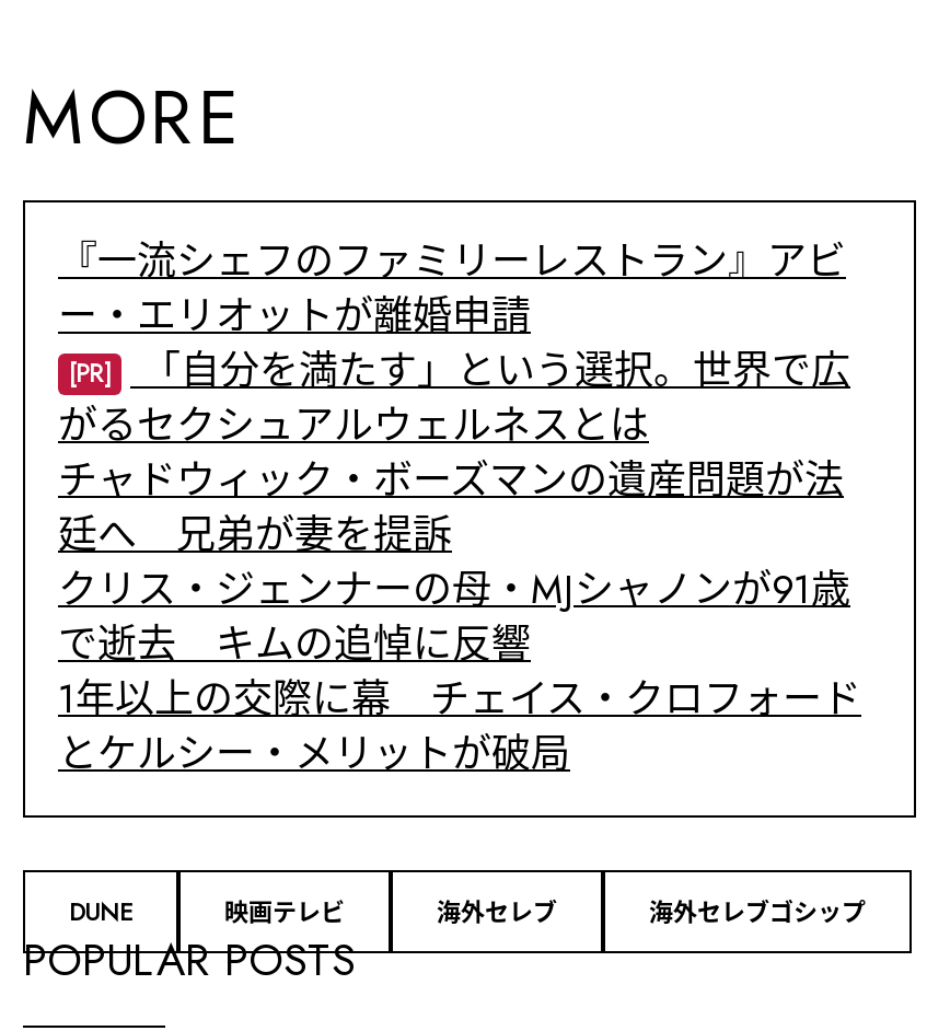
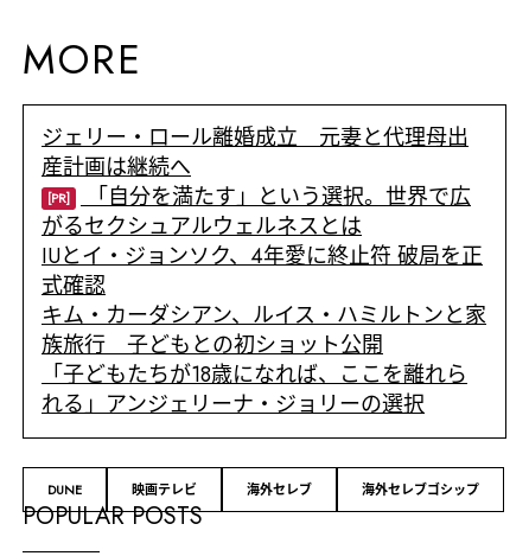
- 『一流シェフのファミリーレストラン』アビ
- ー・エリオットが離婚申請
+ ジェリー・ロール離婚成立 元妻と代理母出
+ 産計画は継続へ

- チャドウィック・ボーズマンの遺産問題が法
- 廷へ 兄弟が妻を提訴
- クリス・ジェンナーの母・MJシャノンが91歳
- で逝去 キムの追悼に反響
- 1年以上の交際に幕 チェイス・クロフォード
- とケルシー・メリットが破局
+ IUとイ・ジョンソク、4年愛に終止符 破局を正
+ 式確認
+ キム・カーダシアン、ルイス・ハミルトンと家
+ 族旅行 子どもとの初ショット公開
+ 「子どもたちが18歳になれば、ここを離れら
+ れる」アンジェリーナ・ジョリーの選択
